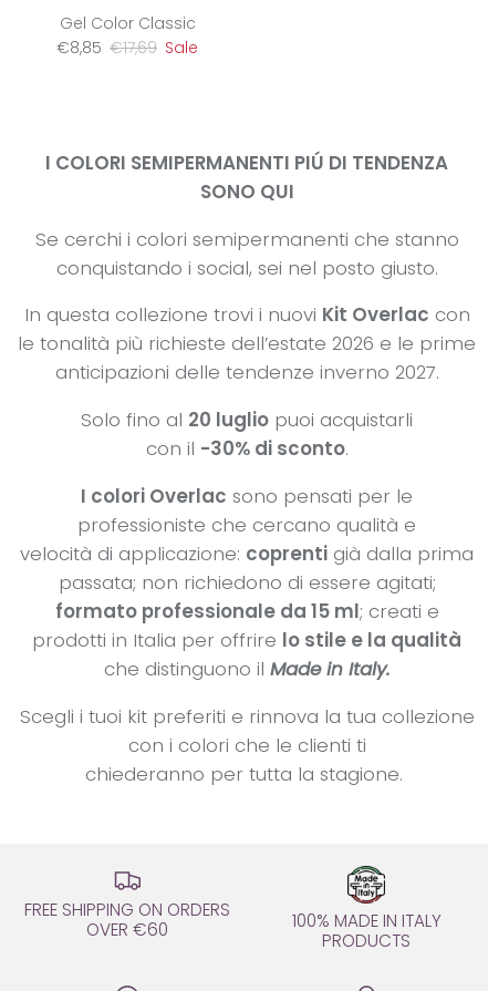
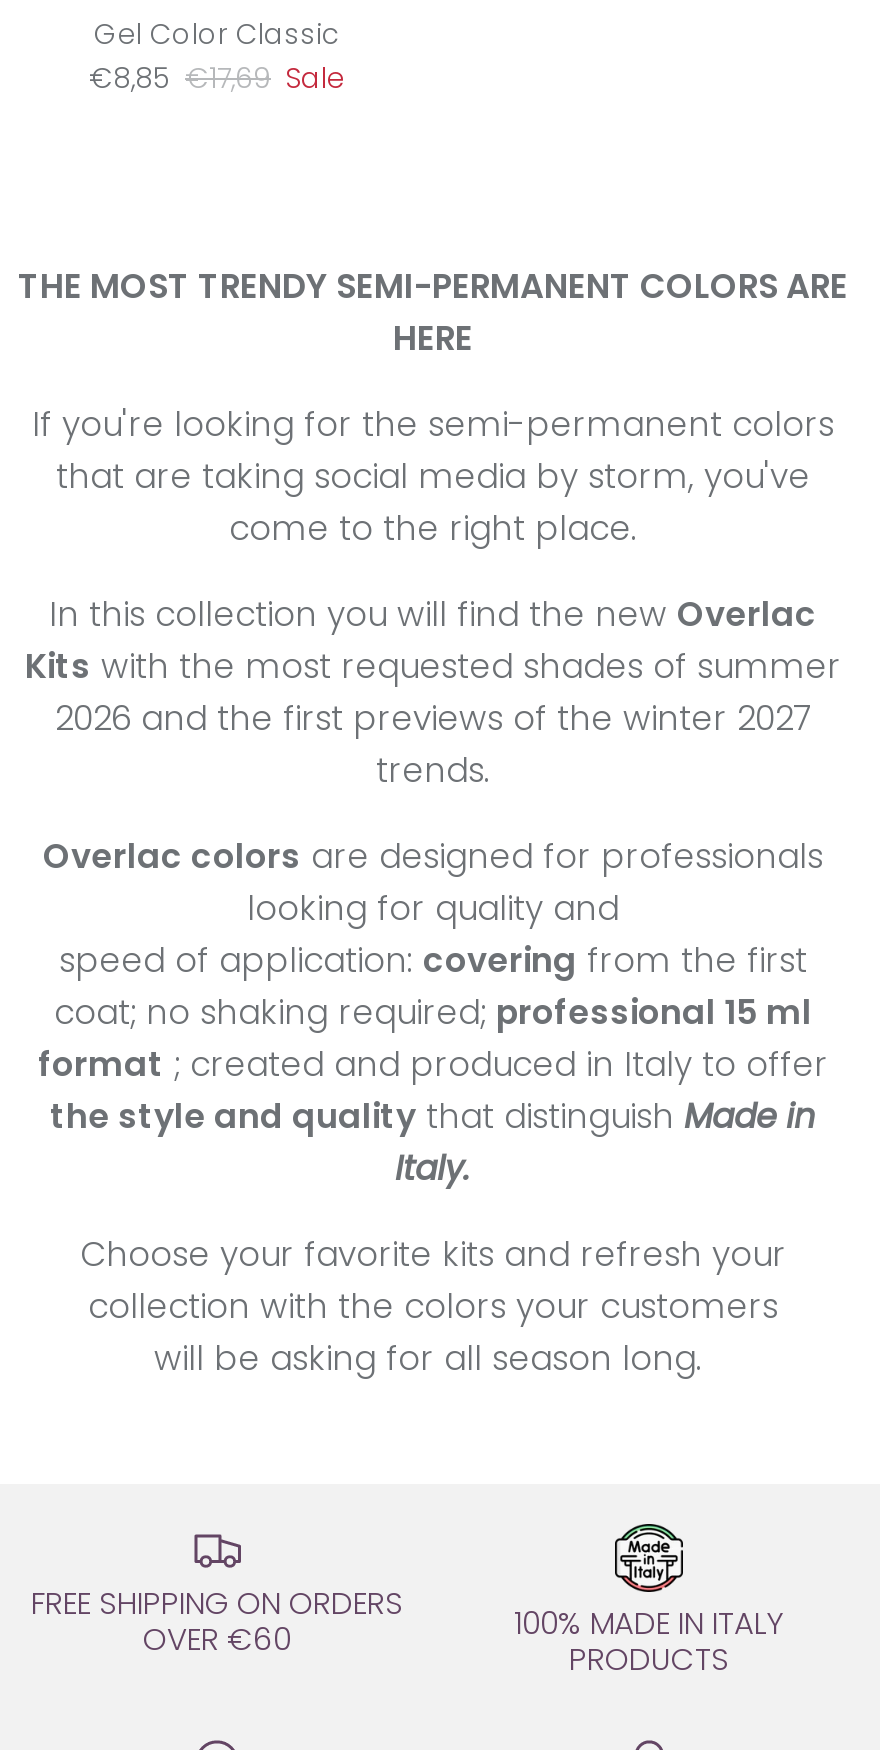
- I COLORI SEMIPERMANENTI PIÚ DI TENDENZA
- SONO QUI
- Se cerchi i colori semipermanenti che stanno
- conquistando i social, sei nel posto giusto.
- In questa collezione trovi i nuovi Kit Overlac con
- le tonalità più richieste dell’estate 2026 e le prime
- anticipazioni delle tendenze inverno 2027.
- Solo fino al 20 luglio puoi acquistarli
- con il -30% di sconto.
- I colori Overlac sono pensati per le
- professioniste che cercano qualità e
- velocità di applicazione: coprenti già dalla prima
- passata; non richiedono di essere agitati;
- formato professionale da 15 ml; creati e
- prodotti in Italia per offrire lo stile e la qualità
- che distinguono il Made in Italy.
- Scegli i tuoi kit preferiti e rinnova la tua collezione
- con i colori che le clienti ti
- chiederanno per tutta la stagione.
+ THE MOST TRENDY SEMI-PERMANENT COLORS ARE
+ HERE
+ If you're looking for the semi-permanent colors
+ that are taking social media by storm, you've
+ come to the right place.
+ In this collection you will find the new Overlac
+ Kits with the most requested shades of summer
+ 2026 and the first previews of the winter 2027
+ trends.
+ Overlac colors are designed for professionals
+ looking for quality and
+ speed of application: covering from the first
+ coat; no shaking required; professional 15 ml
+ format; created and produced in Italy to offer
+ the style and quality that distinguish Made in
+ Italy.
+ Choose your favorite kits and refresh your
+ collection with the colors your customers
+ will be asking for all season long.
